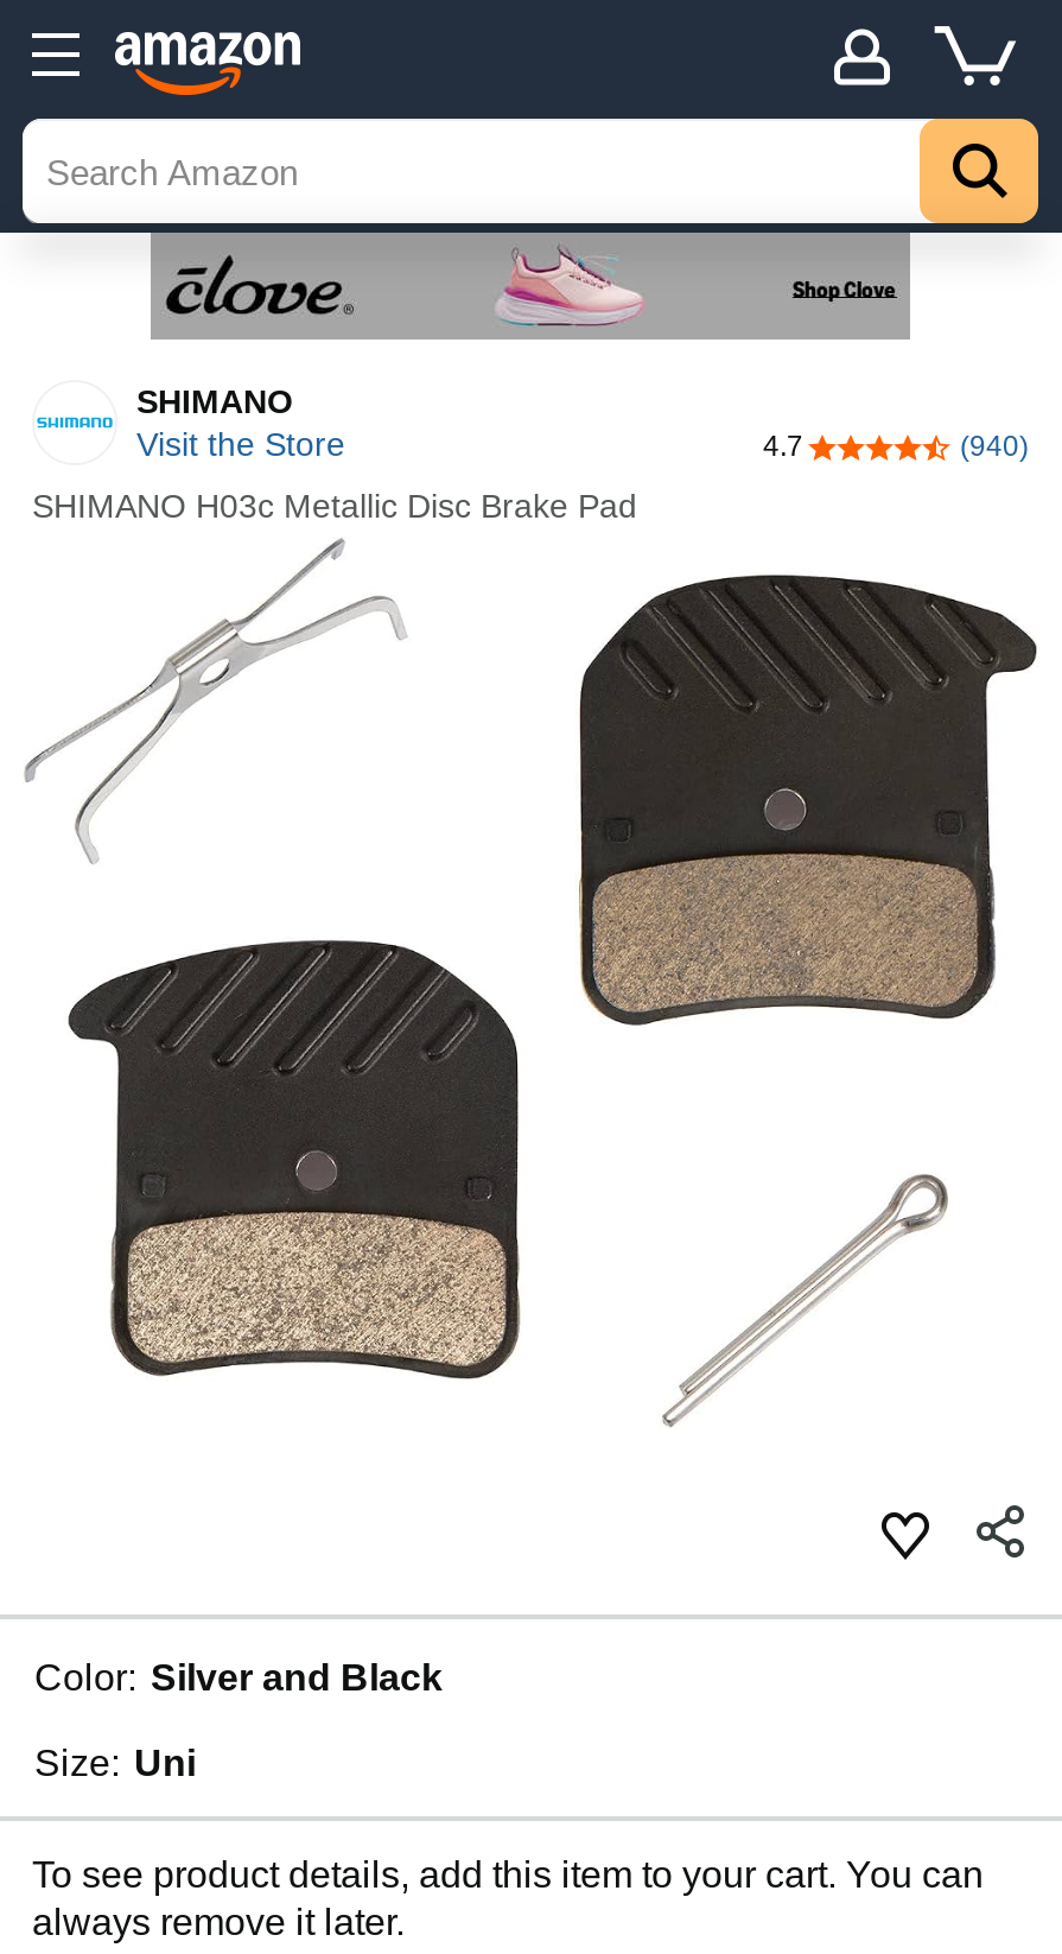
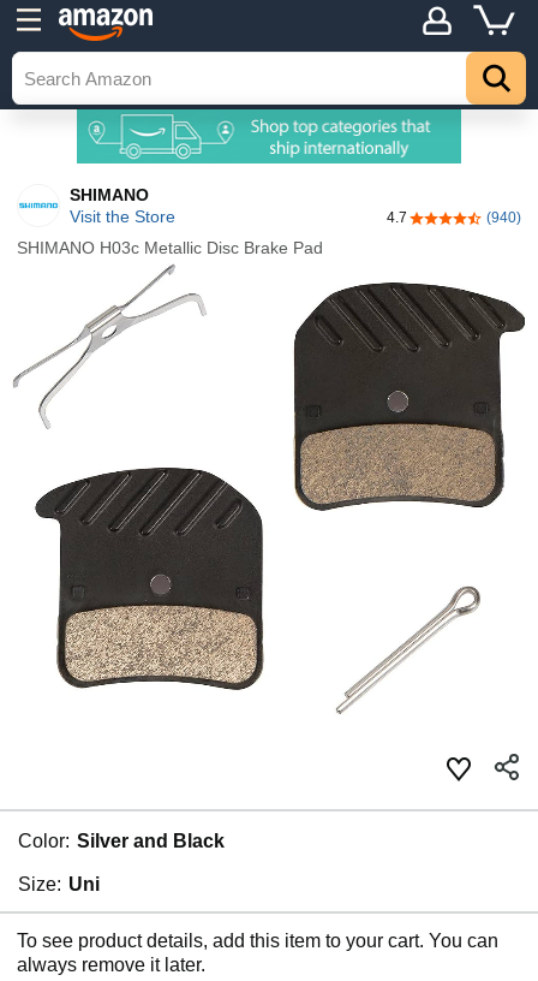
- [image]
+ [image]
